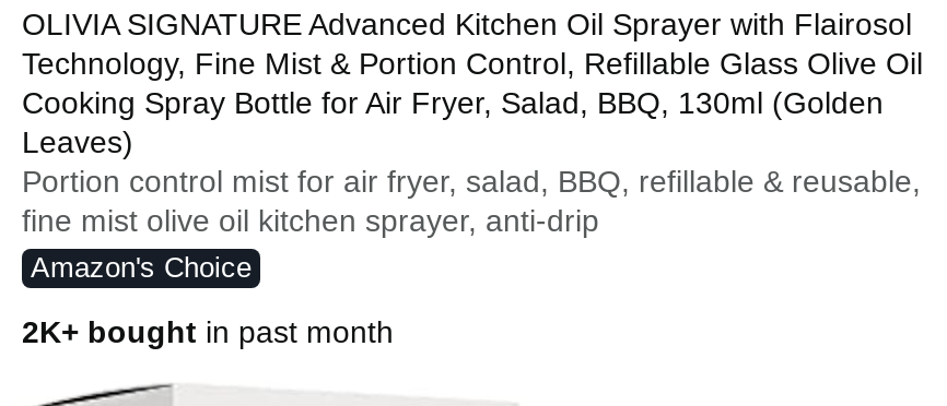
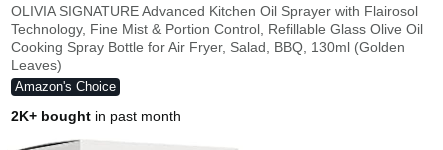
- Portion control mist for air fryer, salad, BBQ, refillable & reusable,
- fine mist olive oil kitchen sprayer, anti-drip
